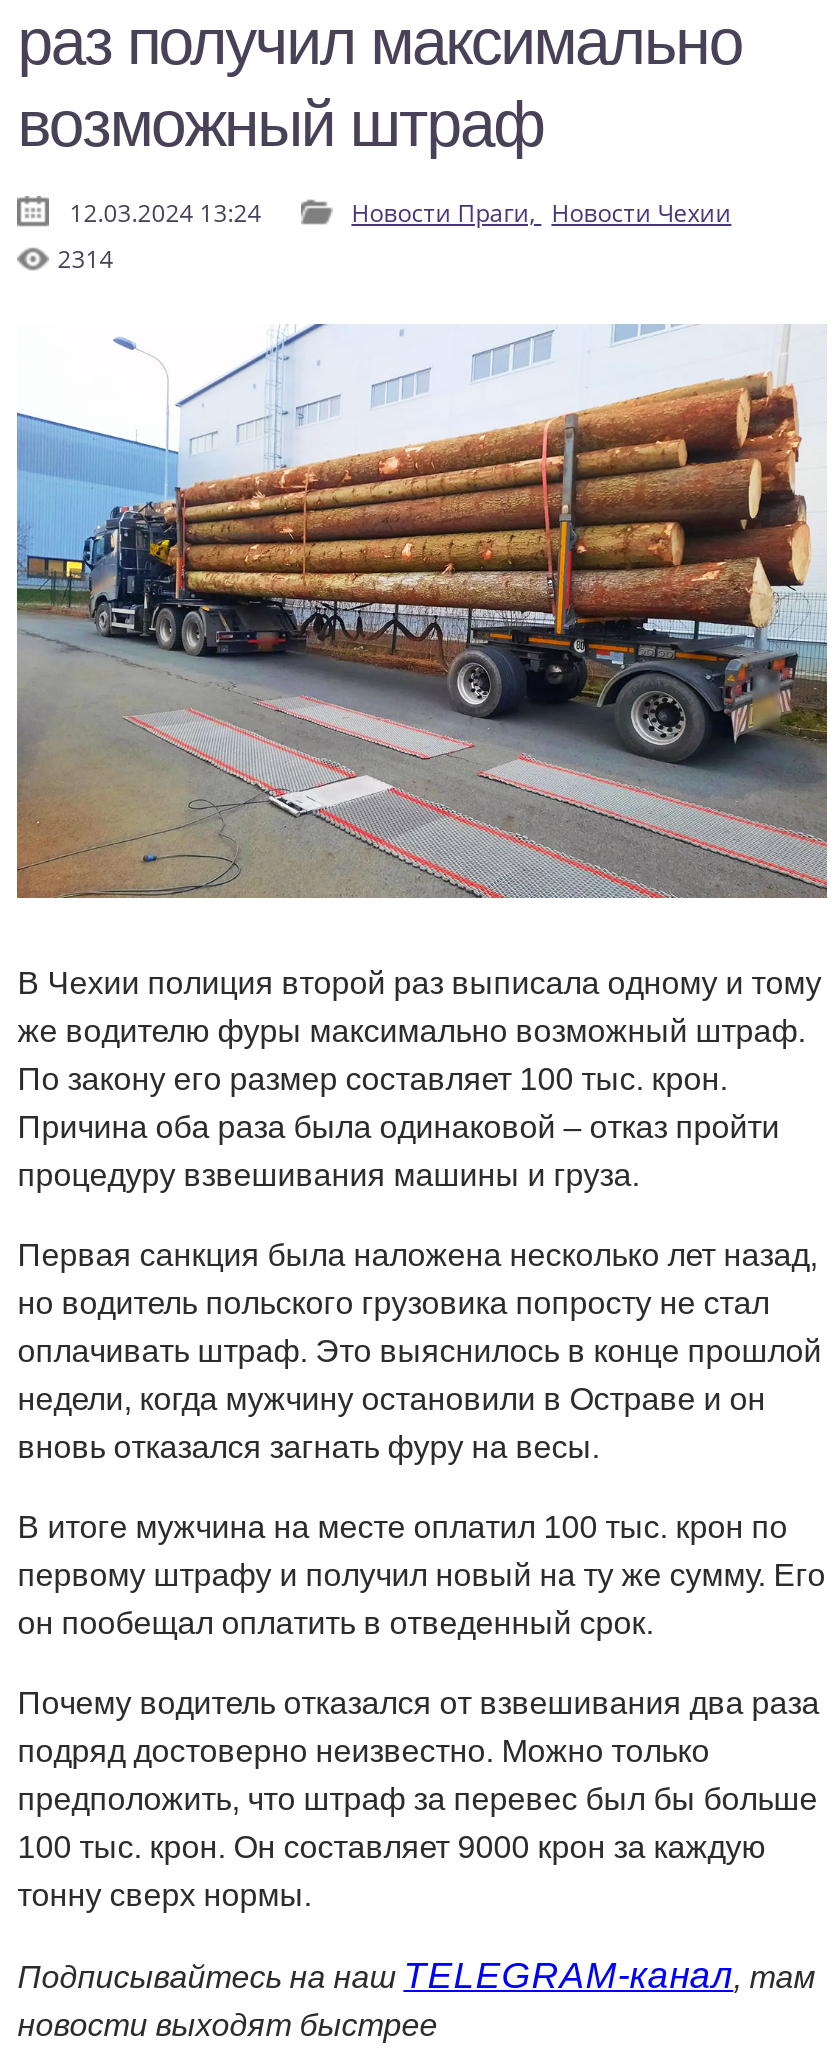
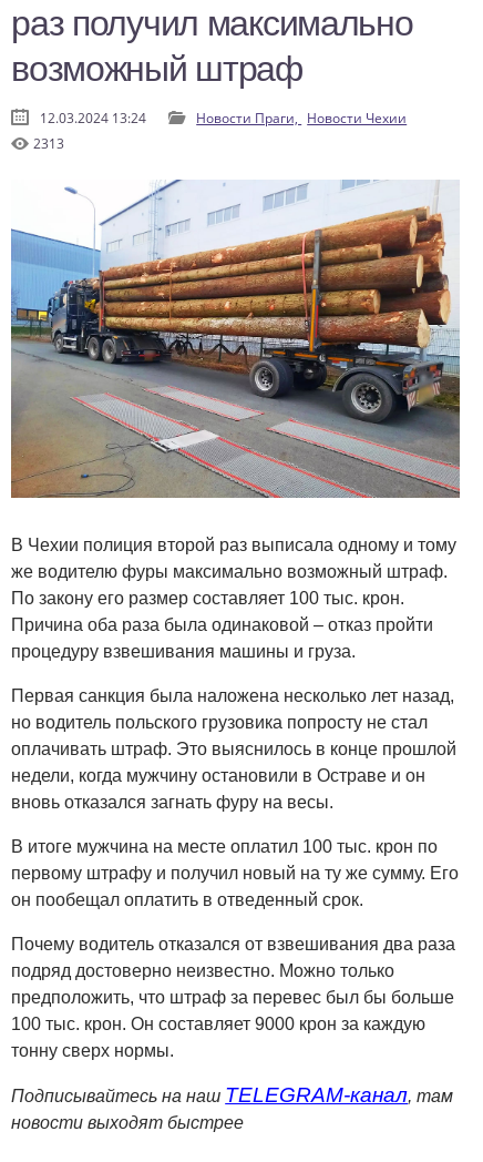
- 2314
+ 2313
